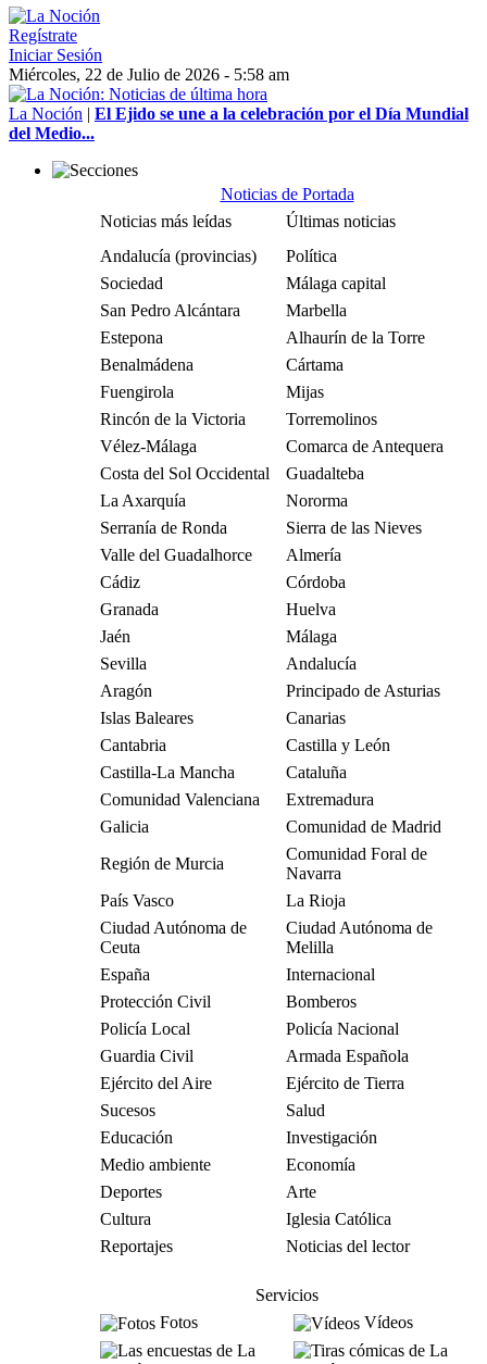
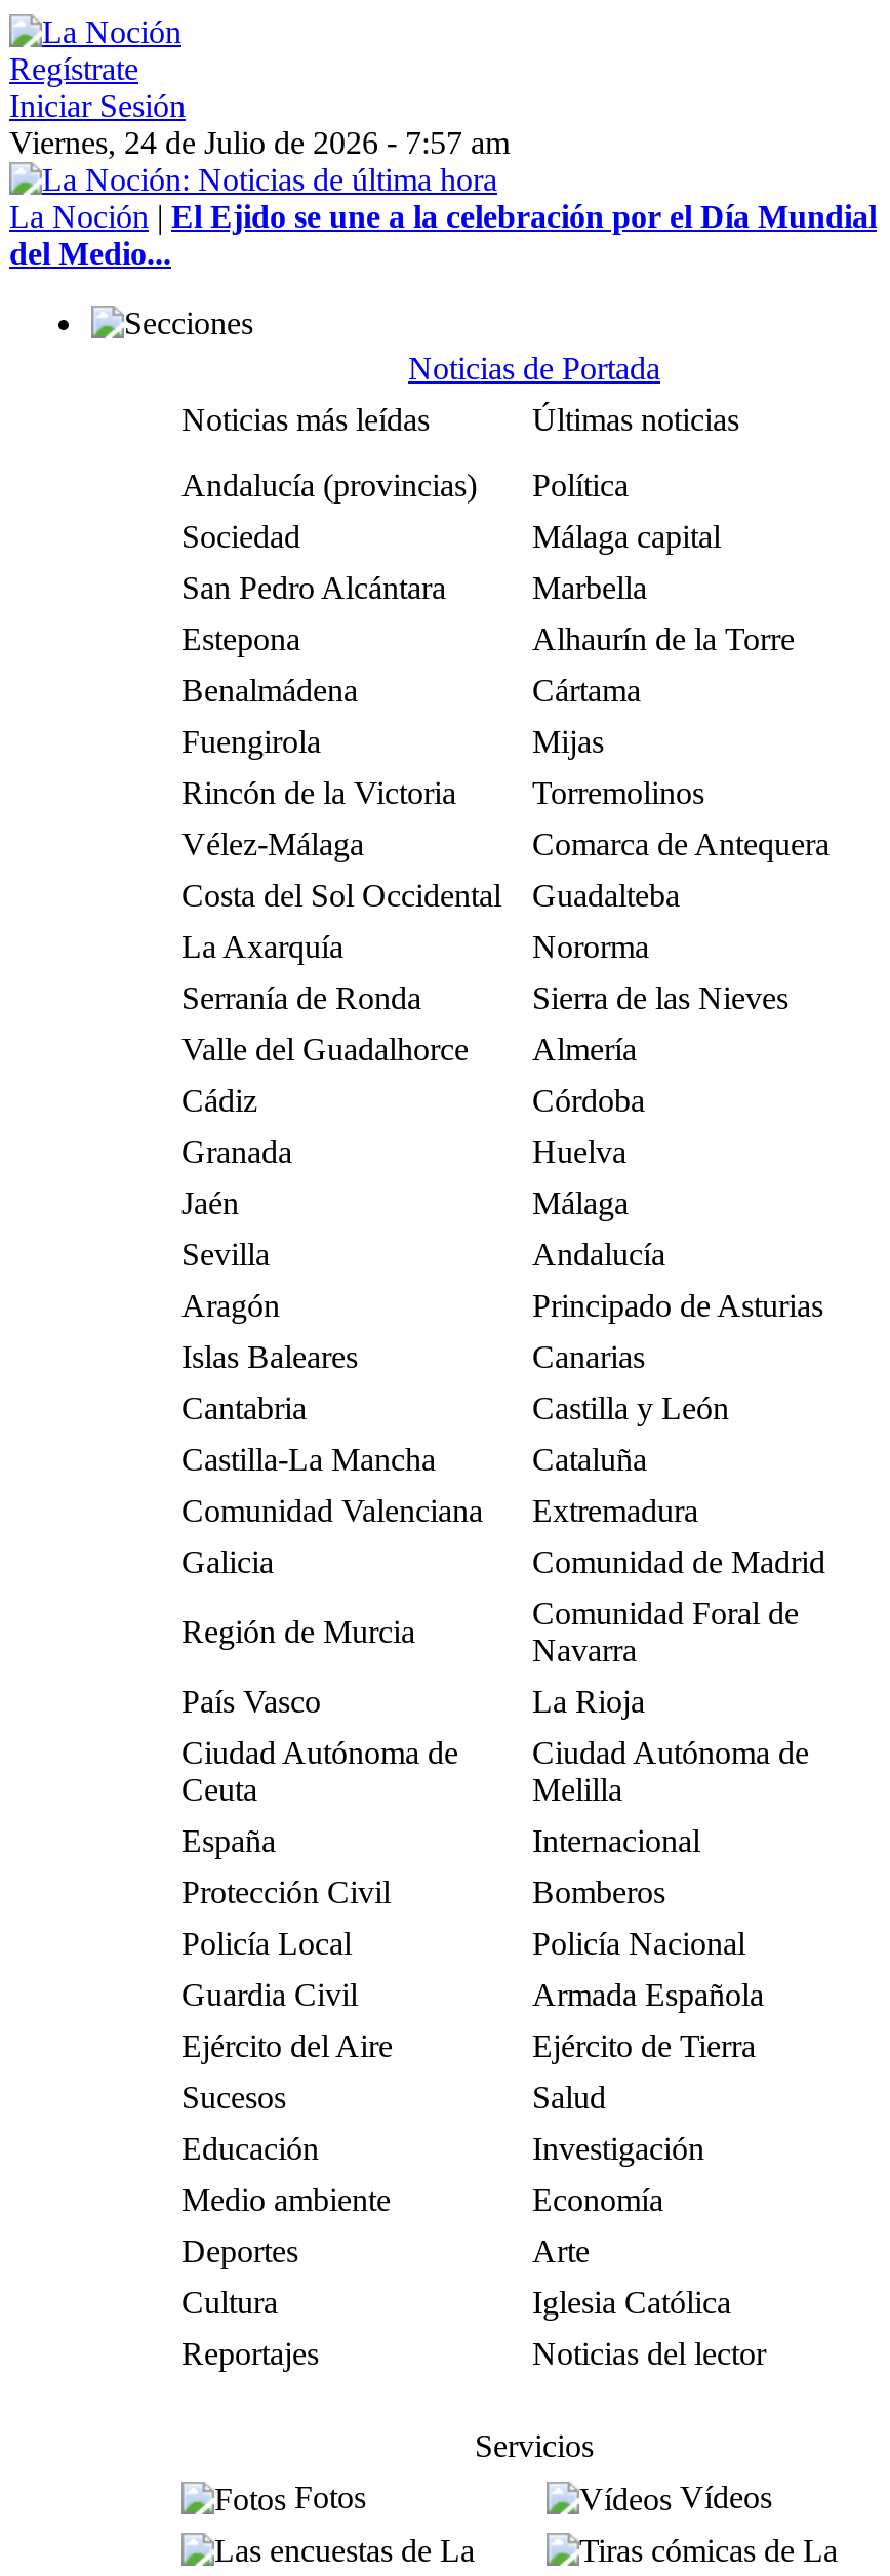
- Miércoles, 22 de Julio de 2026 - 5:58 am
+ Viernes, 24 de Julio de 2026 - 7:57 am
